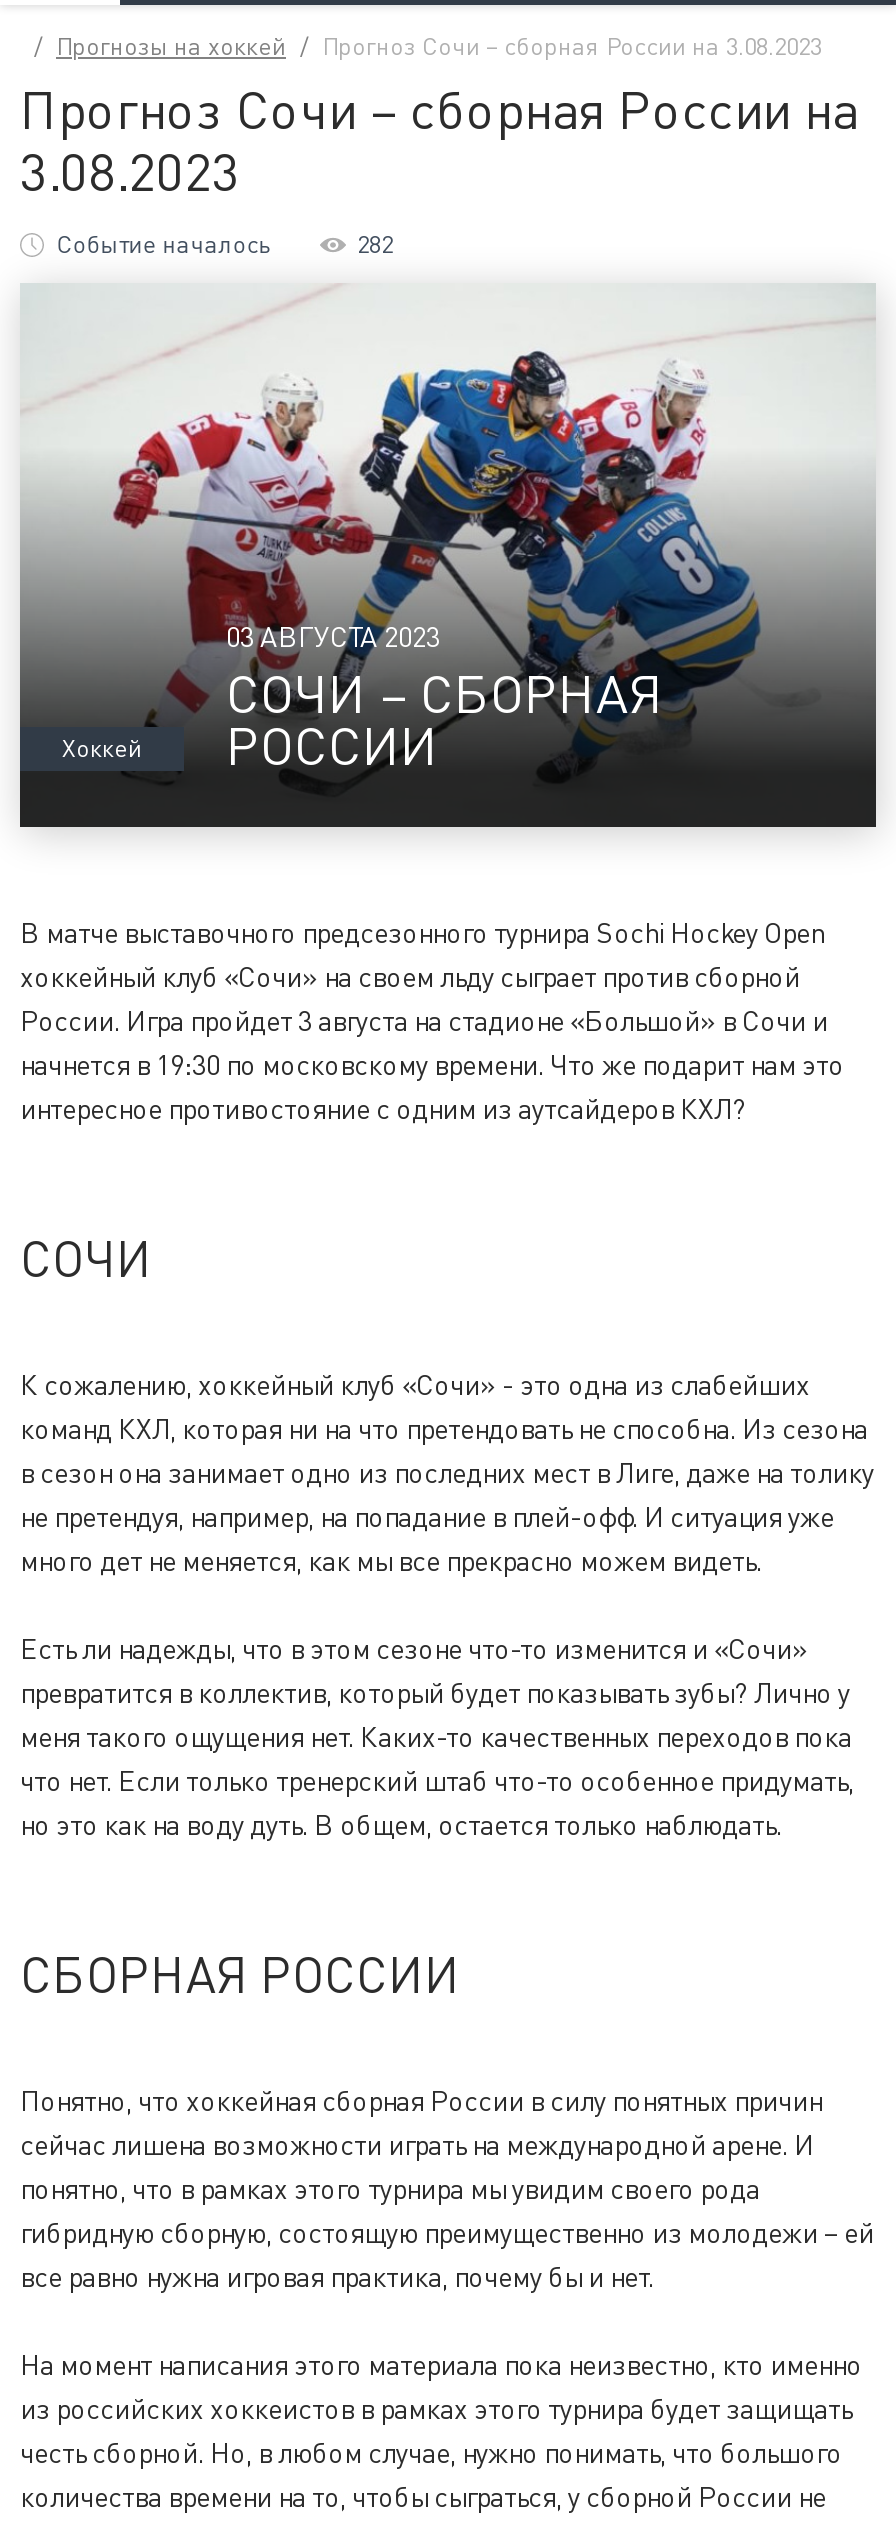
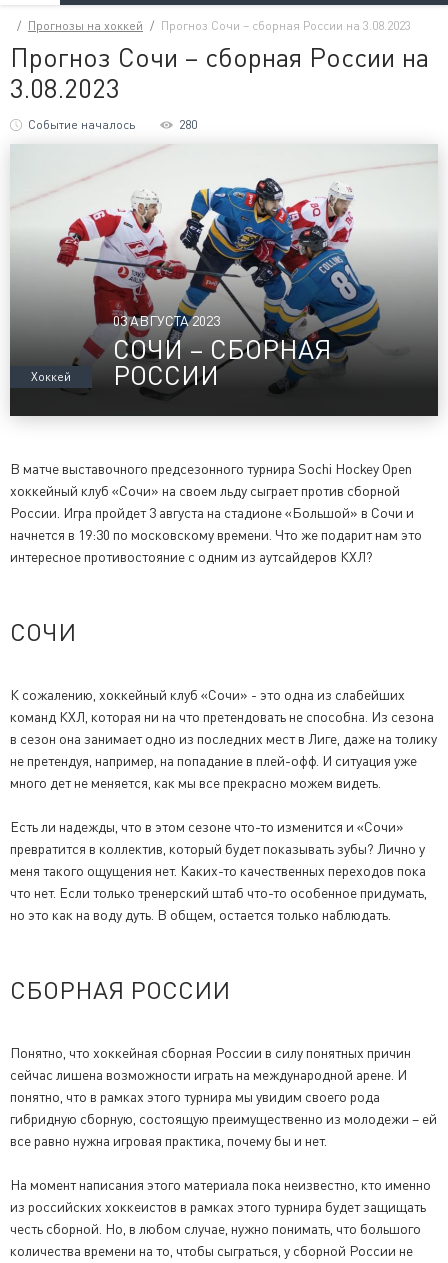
- 282
+ 280
